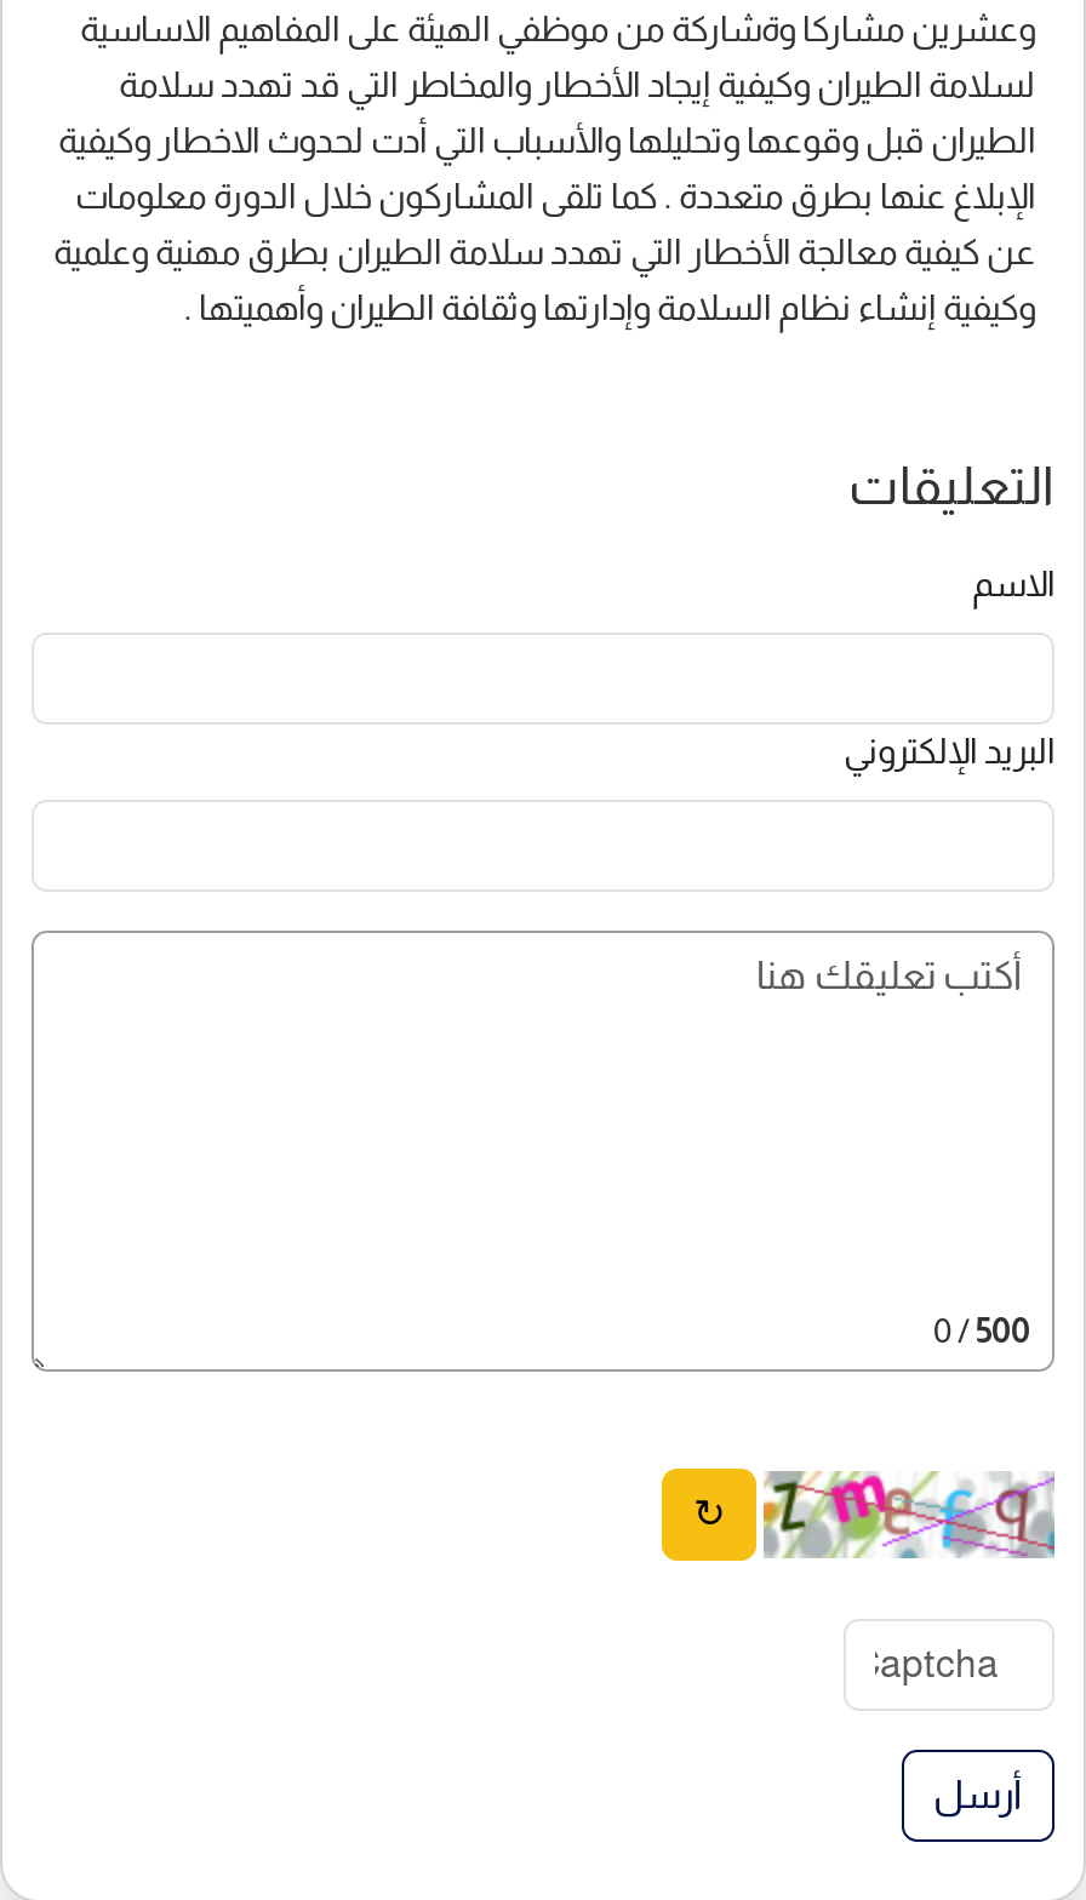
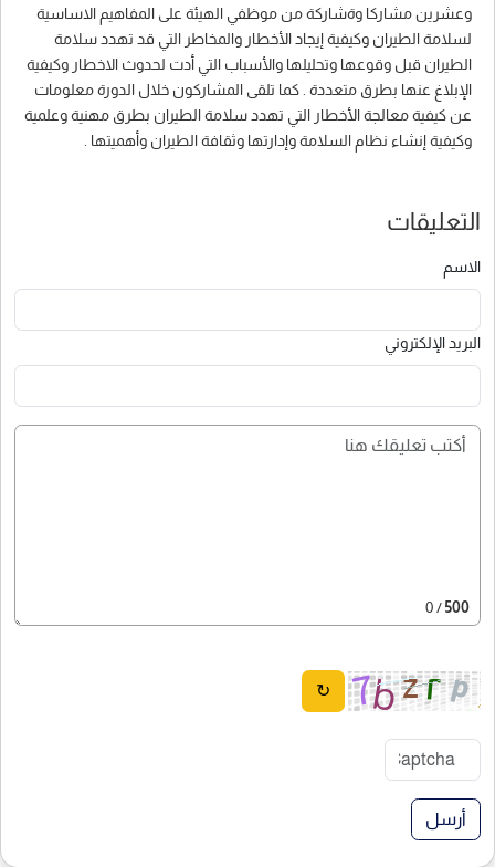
- [image]
+ [image]
